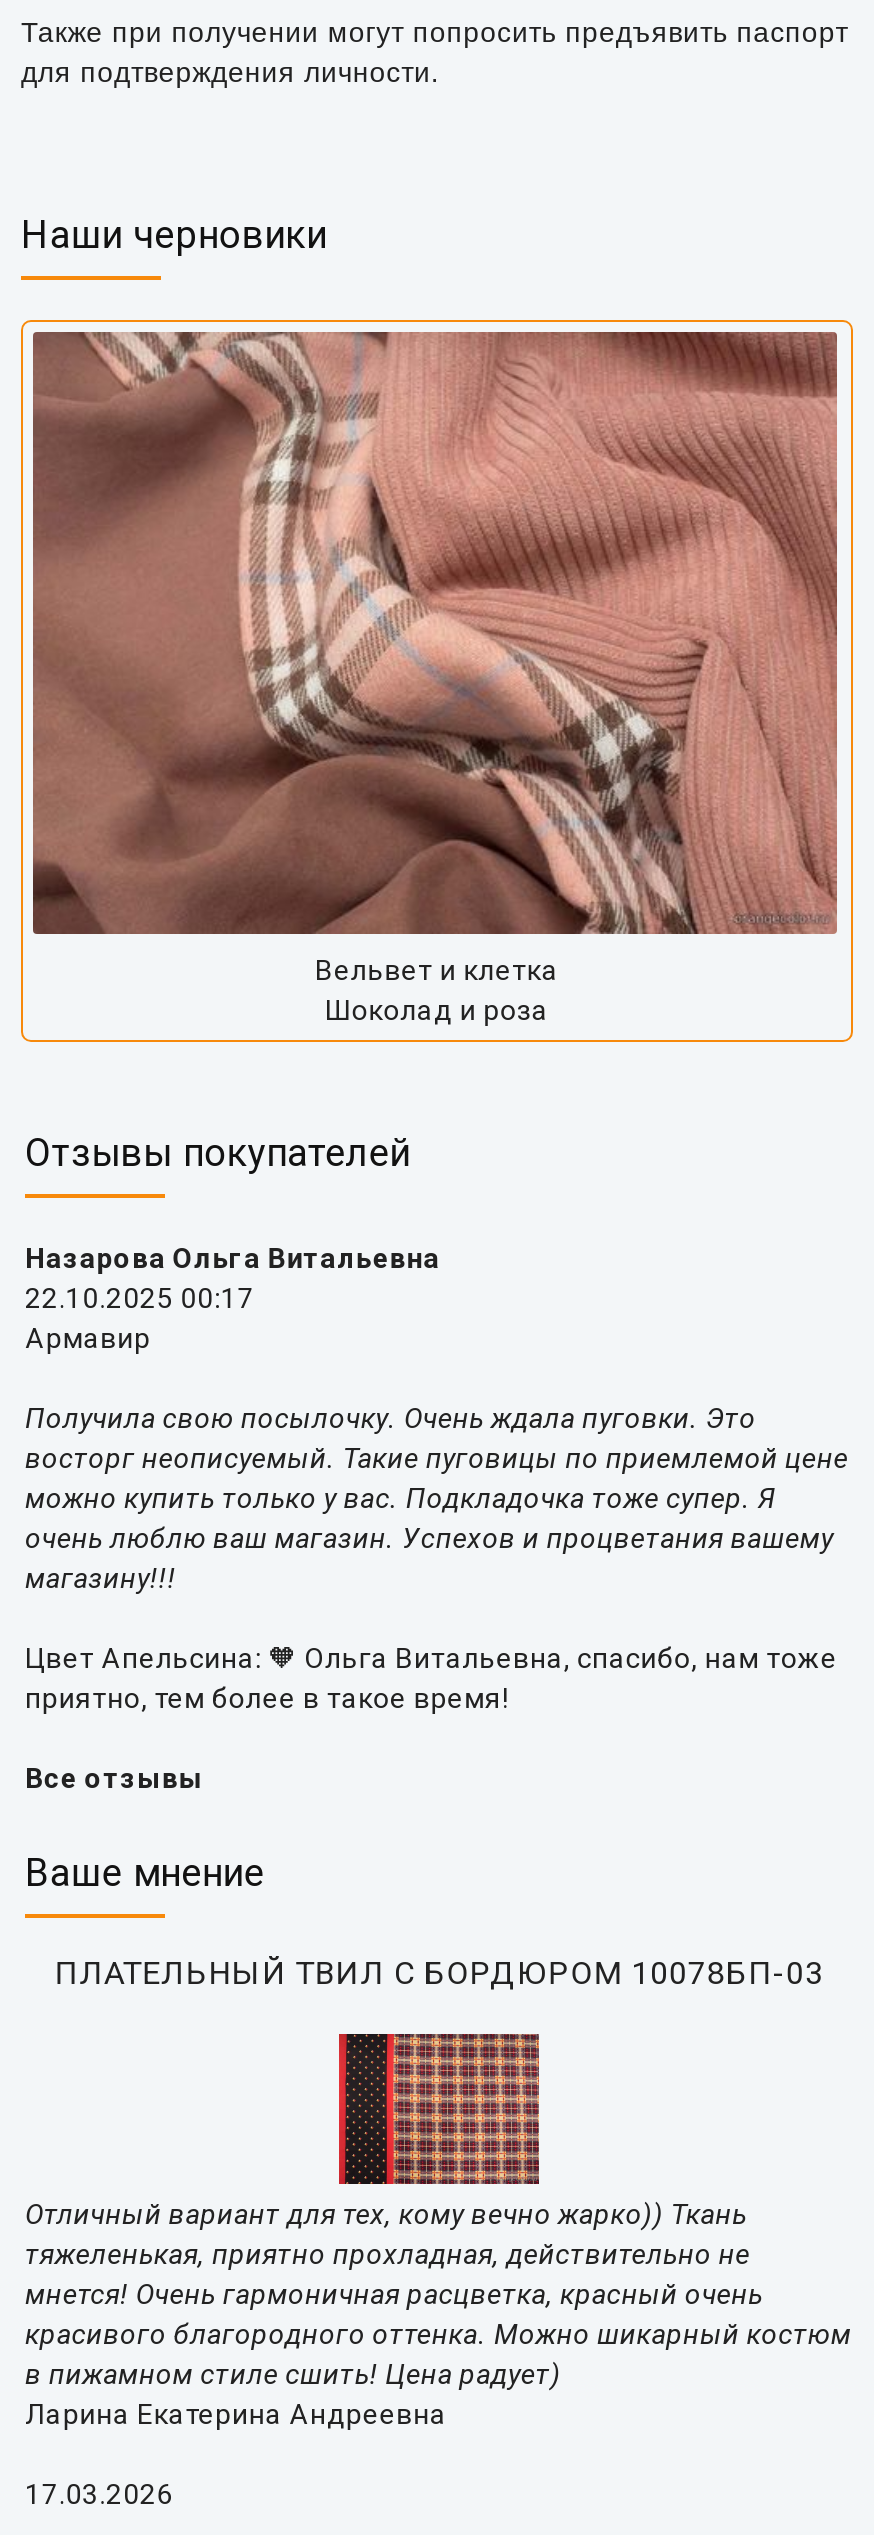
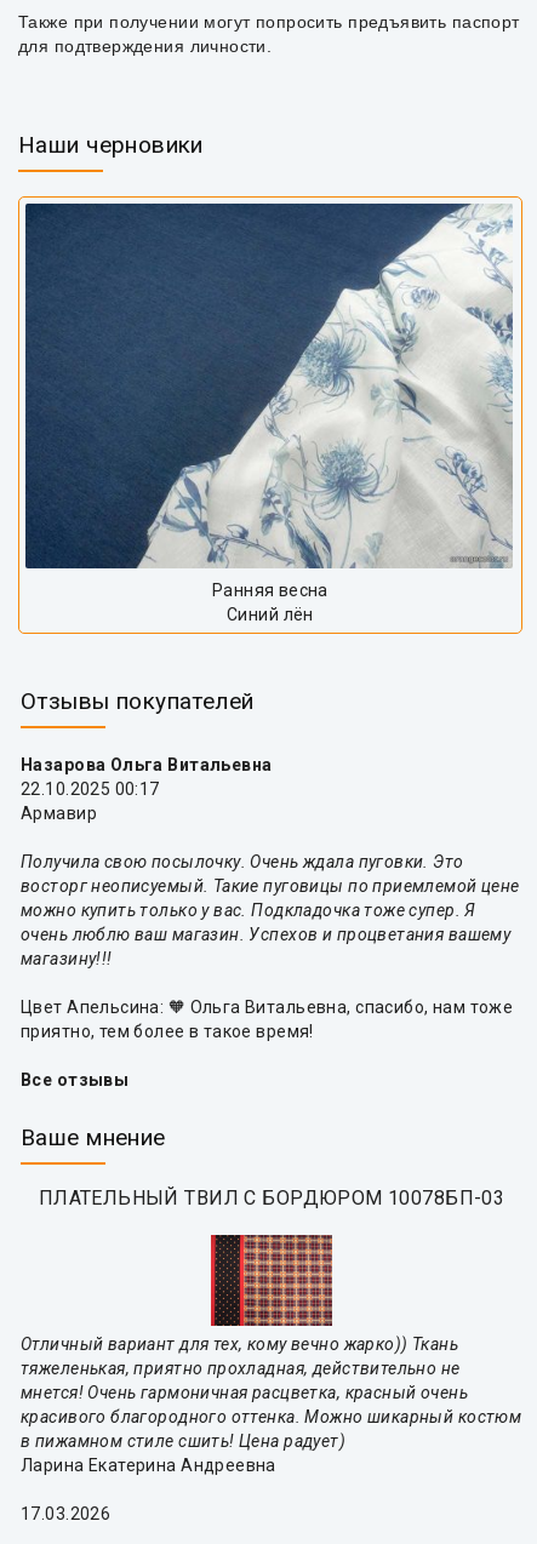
- [image]
- Вельвет и клетка
- Шоколад и роза
+ [image]
+ Ранняя весна
+ Синий лён
